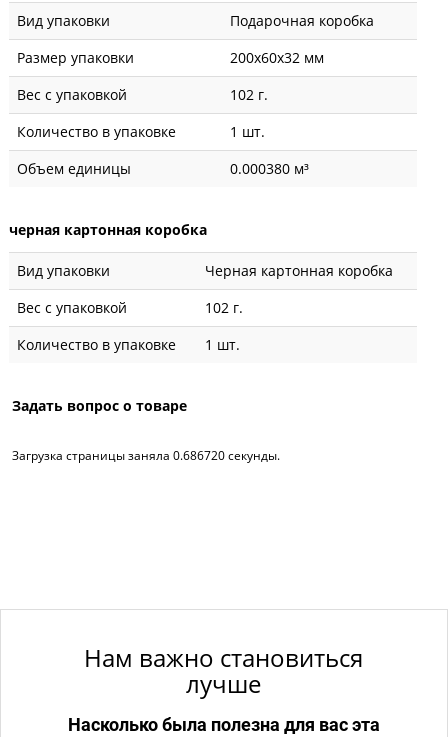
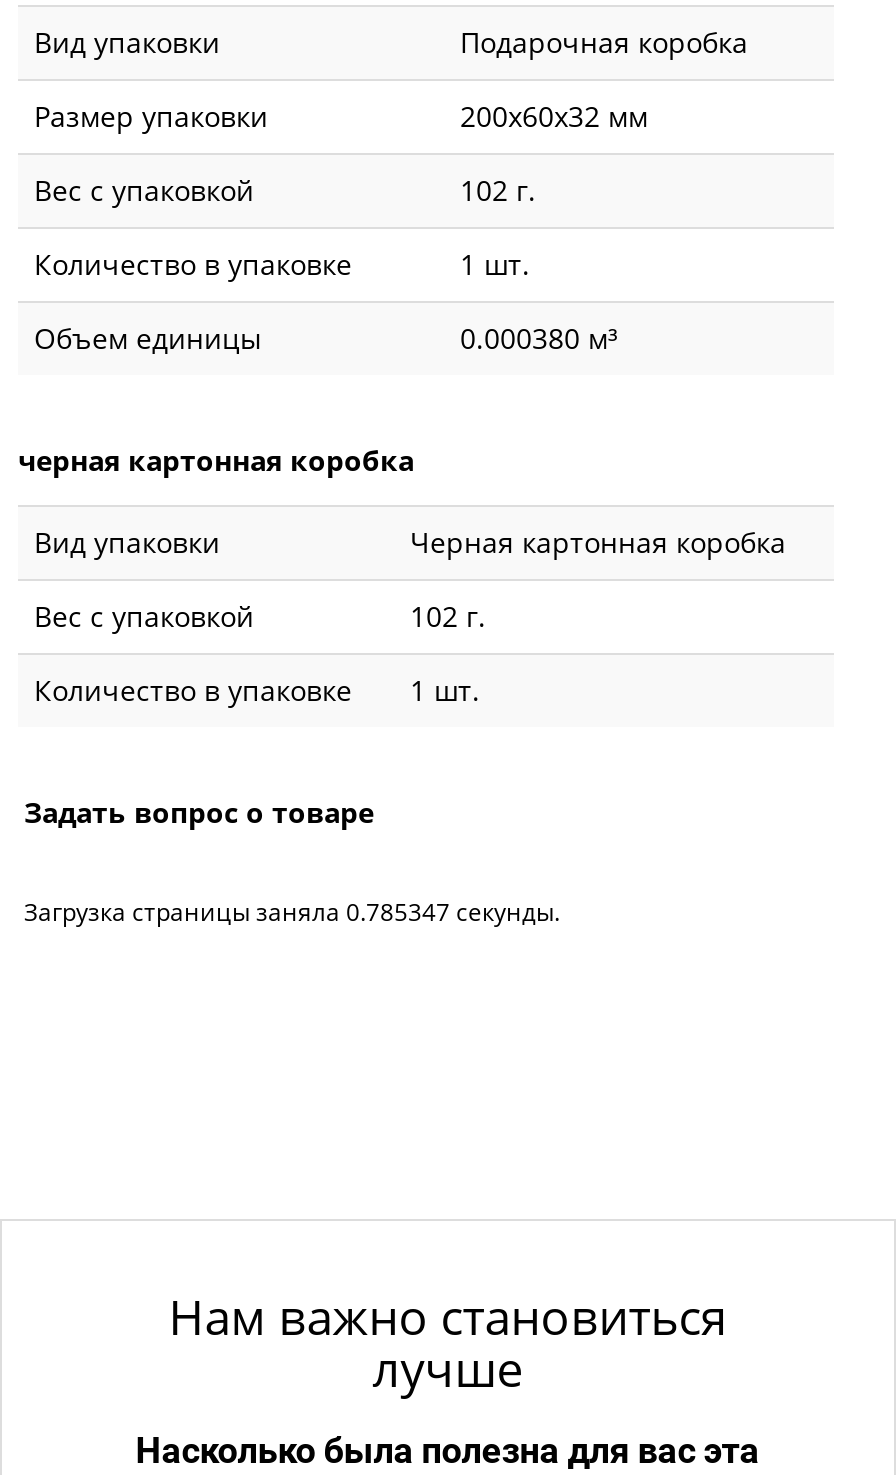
- Загрузка страницы заняла 0.686720 секунды.
+ Загрузка страницы заняла 0.785347 секунды.
